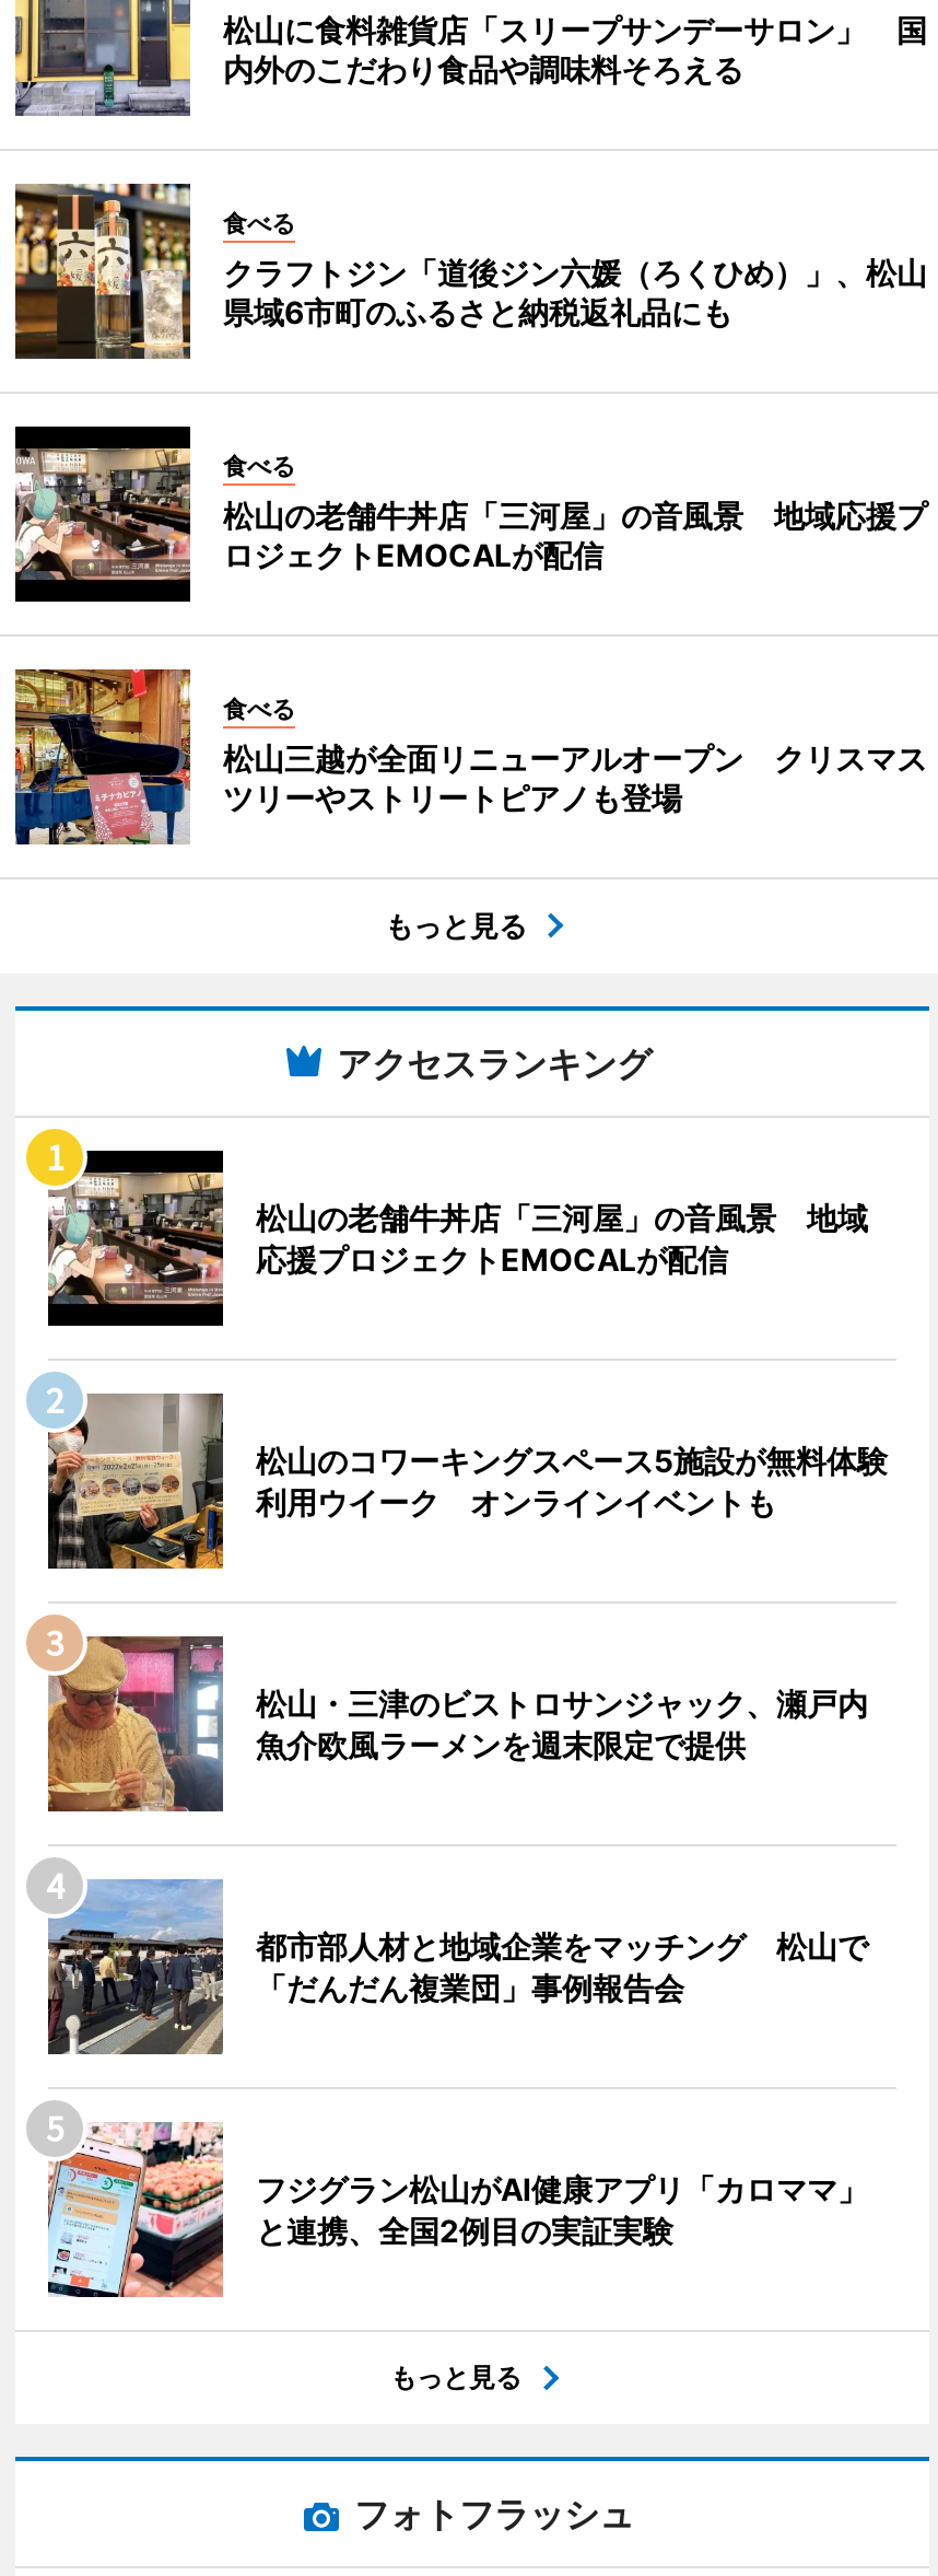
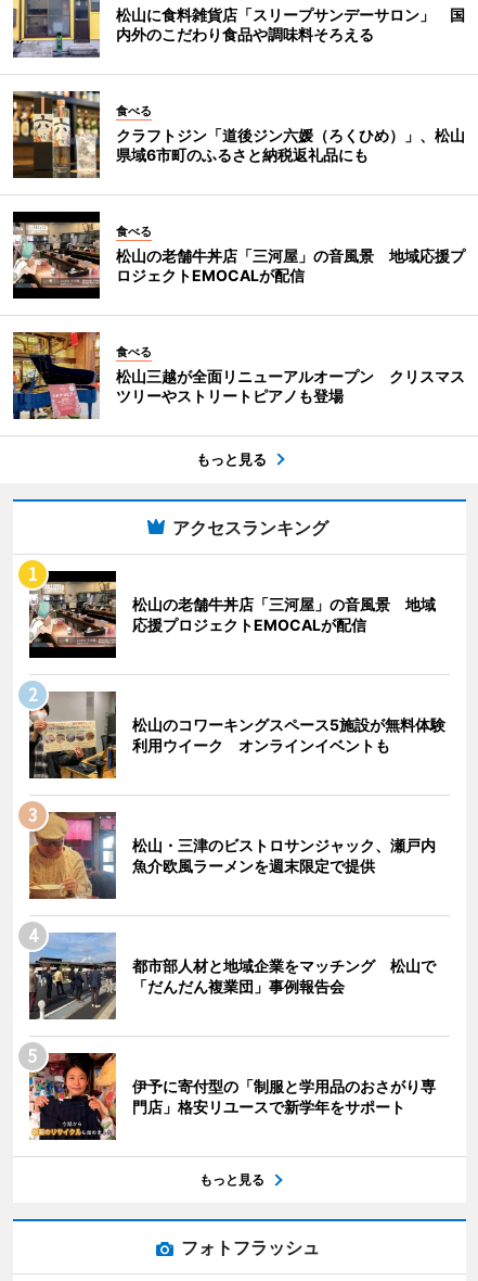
- [image]
- フジグラン松山がAI健康アプリ「カロママ」
- と連携、全国2例目の実証実験
+ [image]
+ 伊予に寄付型の「制服と学用品のおさがり専
+ 門店」格安リユースで新学年をサポート
